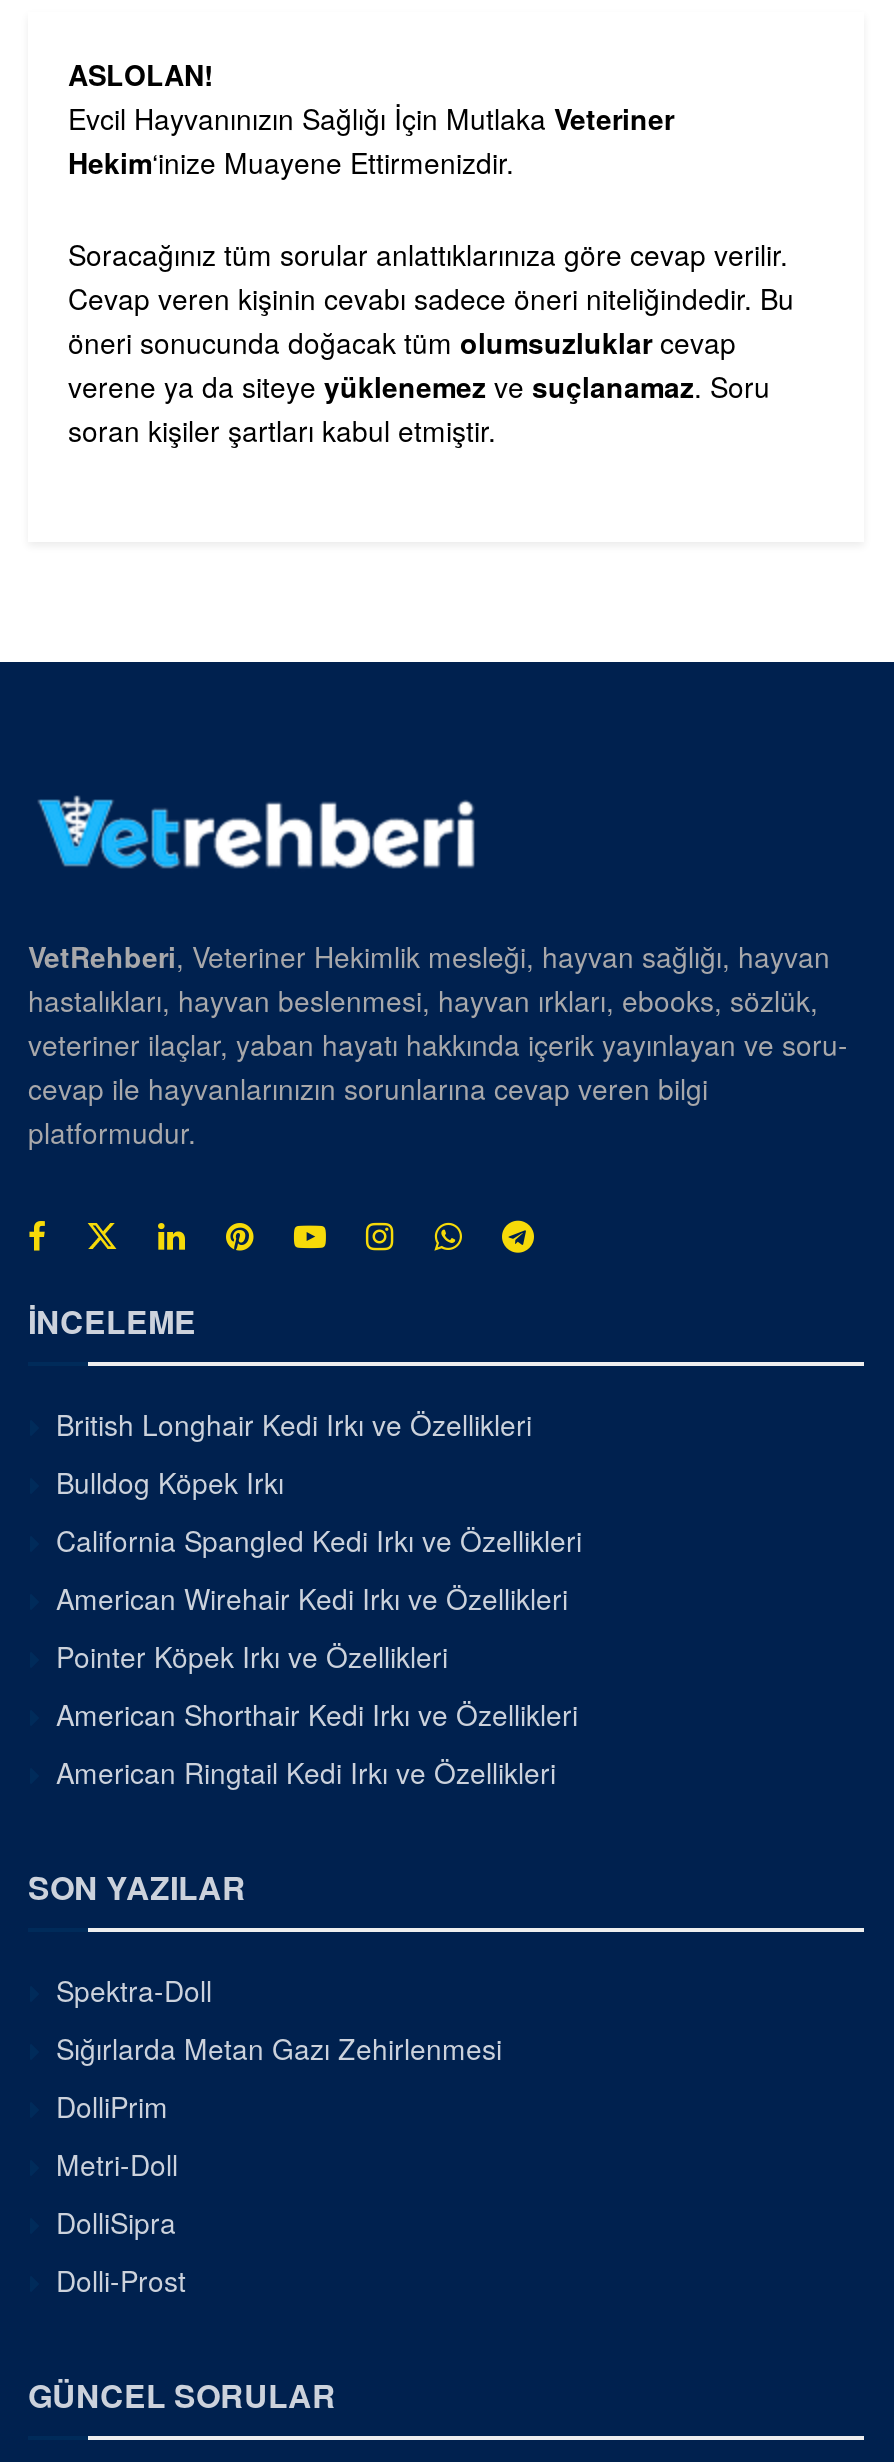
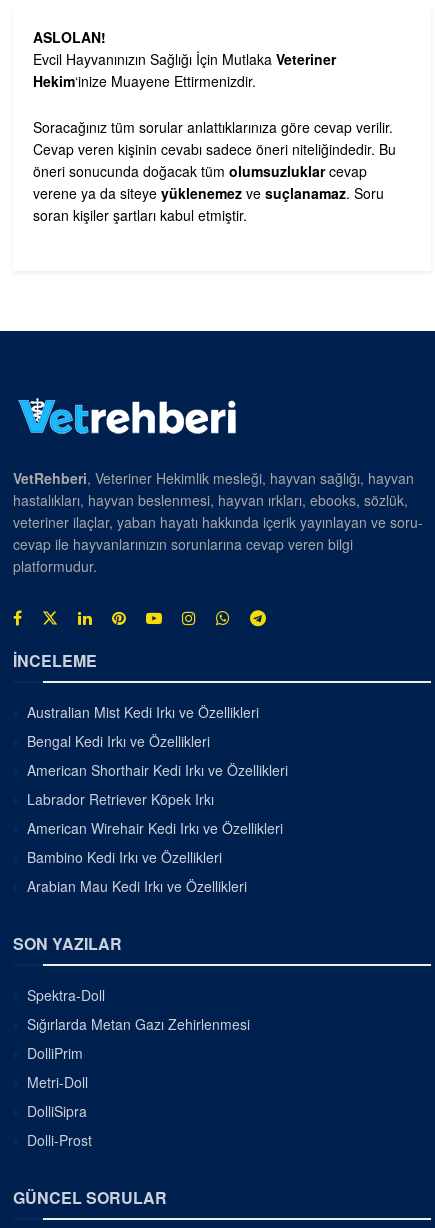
- British Longhair Kedi Irkı ve Özellikleri
- Bulldog Köpek Irkı
- California Spangled Kedi Irkı ve Özellikleri
- Pointer Köpek Irkı ve Özellikleri
+ Australian Mist Kedi Irkı ve Özellikleri
+ Bengal Kedi Irkı ve Özellikleri

moved down: American Wirehair Kedi Irkı ve Özellikleri

moved up: American Shorthair Kedi Irkı ve Özellikleri

- American Ringtail Kedi Irkı ve Özellikleri
+ Labrador Retriever Köpek Irkı
+ Bambino Kedi Irkı ve Özellikleri
+ Arabian Mau Kedi Irkı ve Özellikleri
